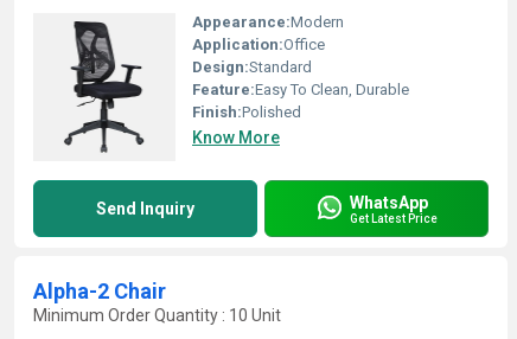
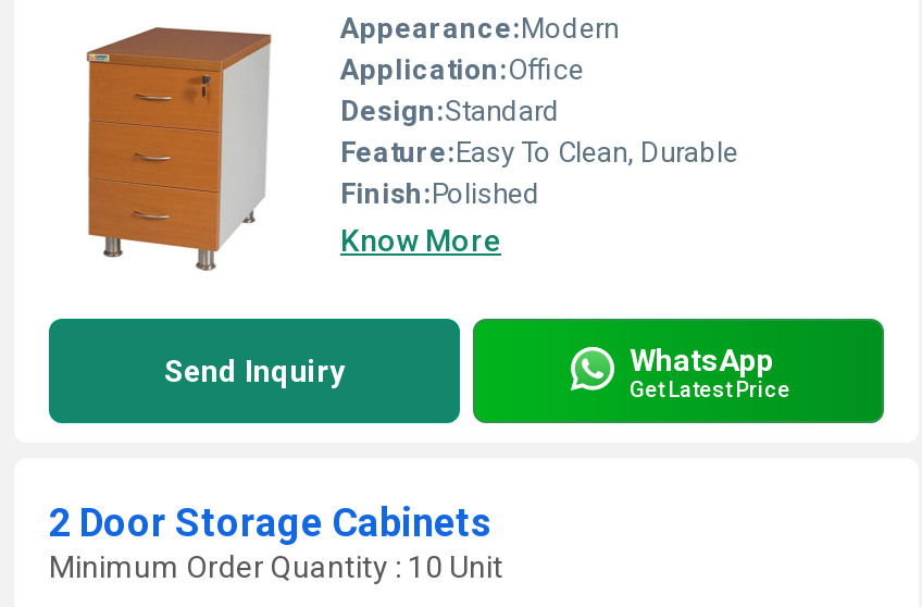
- [image]
+ [image]

- Alpha-2 Chair
+ 2 Door Storage Cabinets
